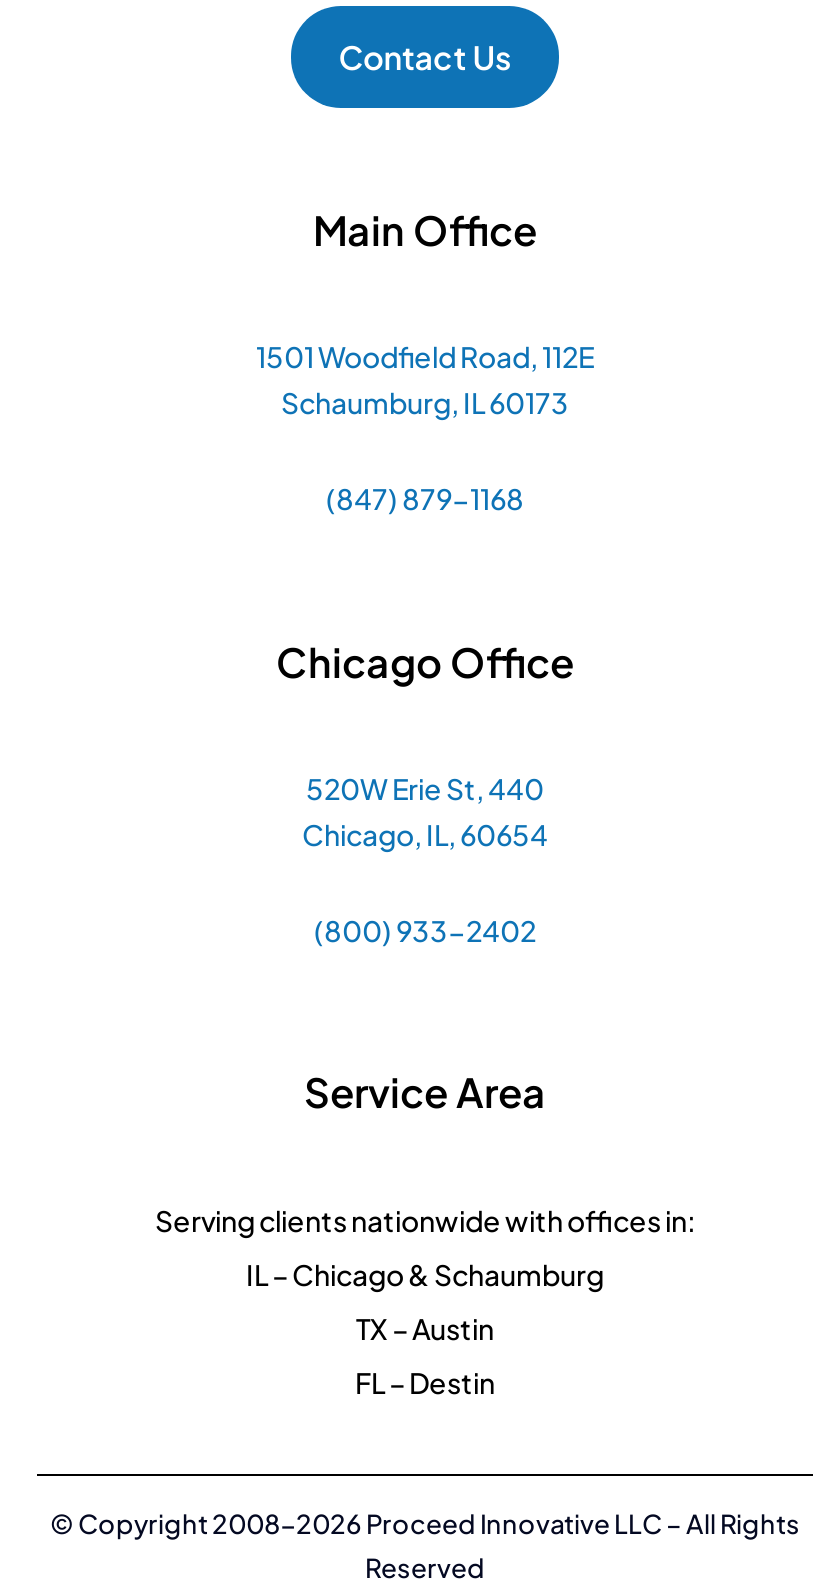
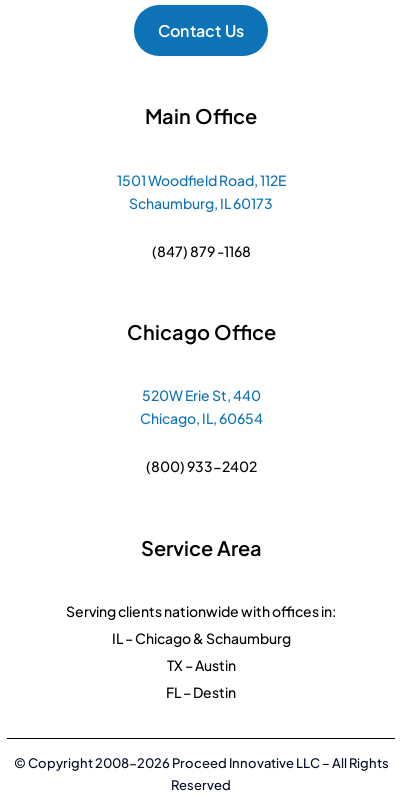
- (847) 879-1168
+ (847) 879 -1168
